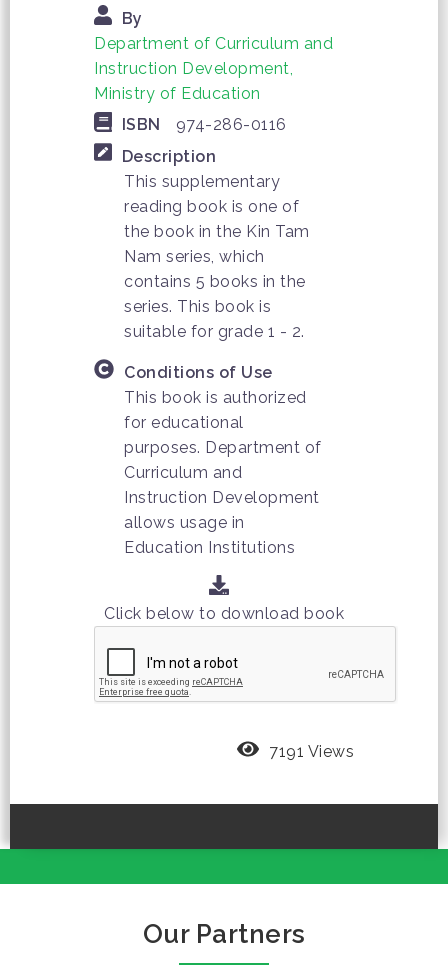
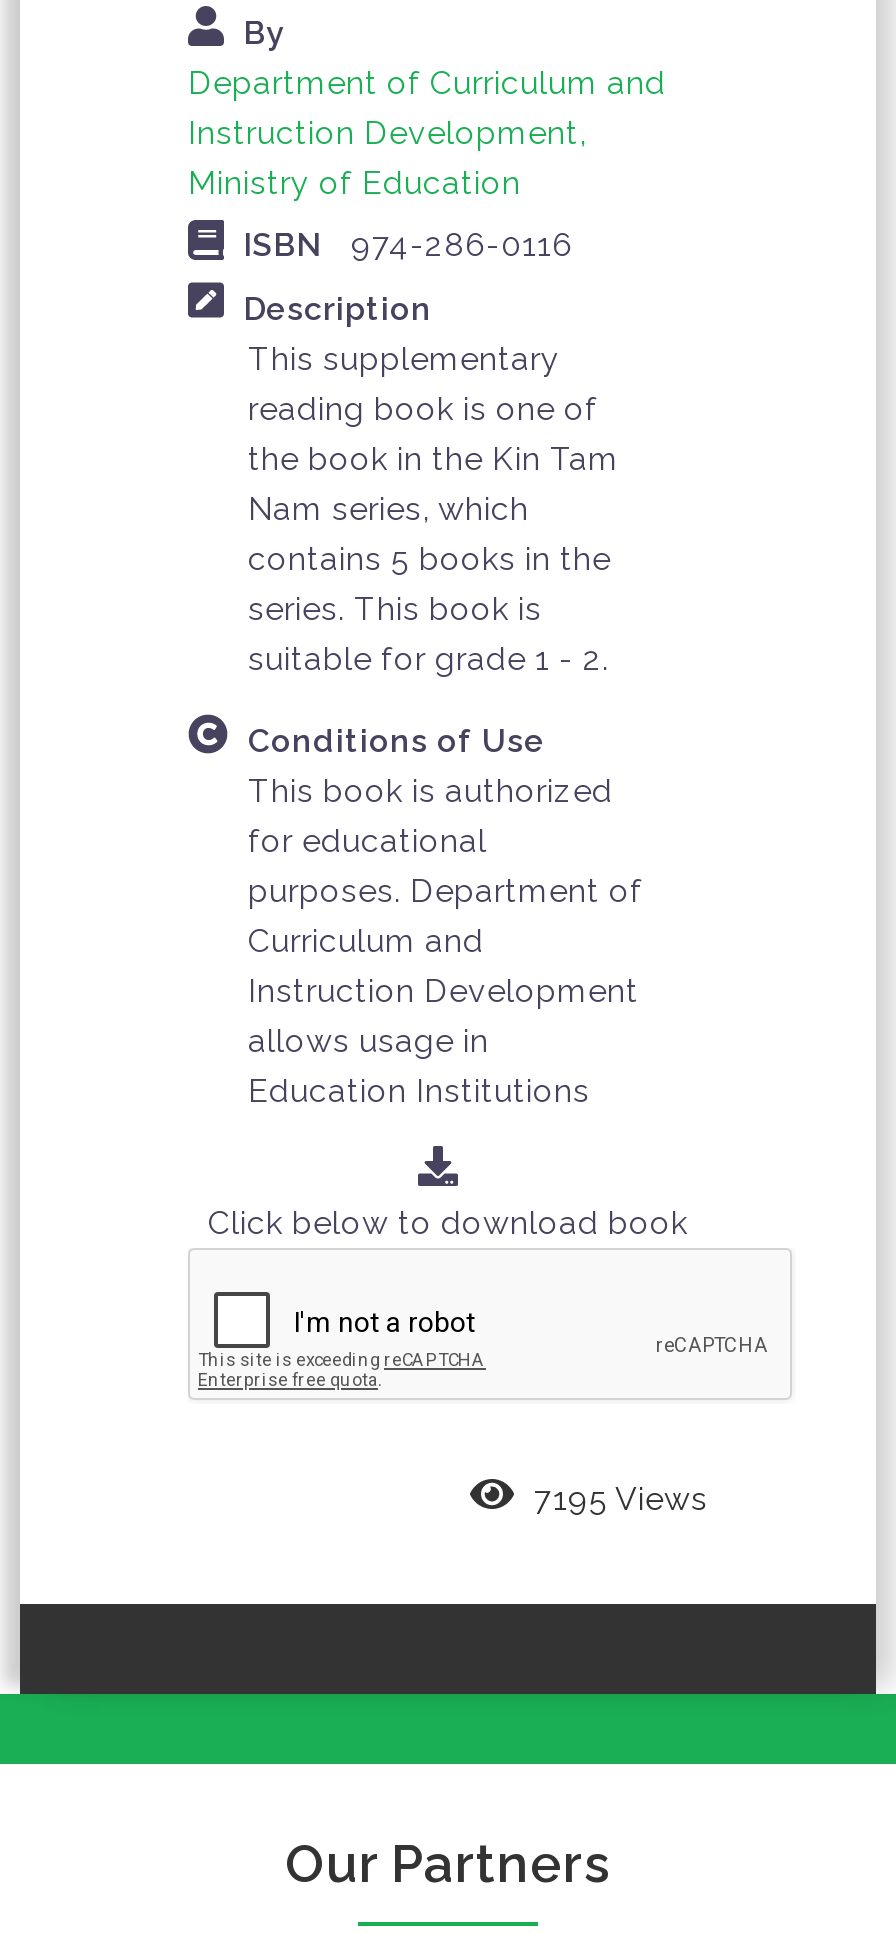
- 7191 Views
+ 7195 Views
